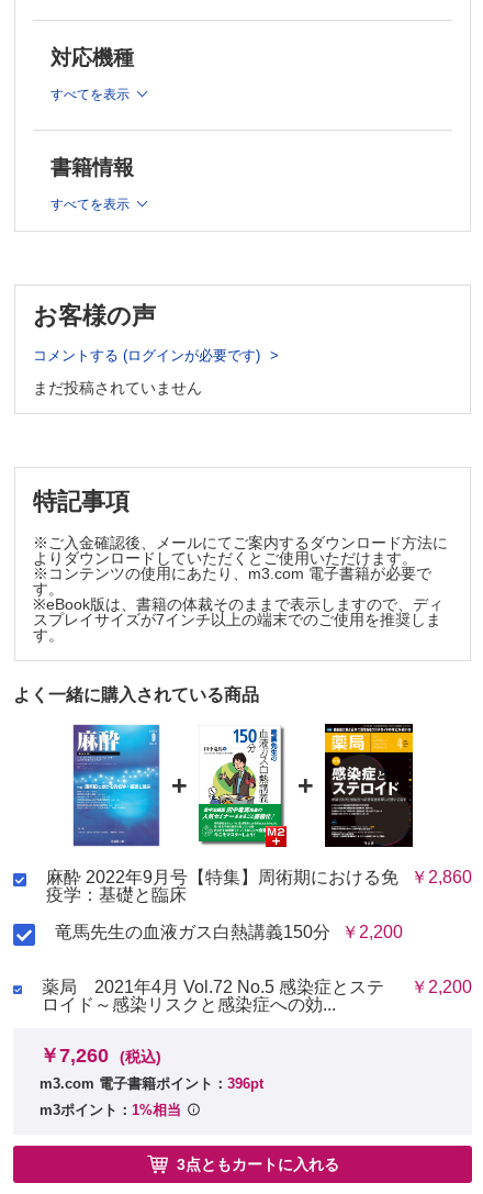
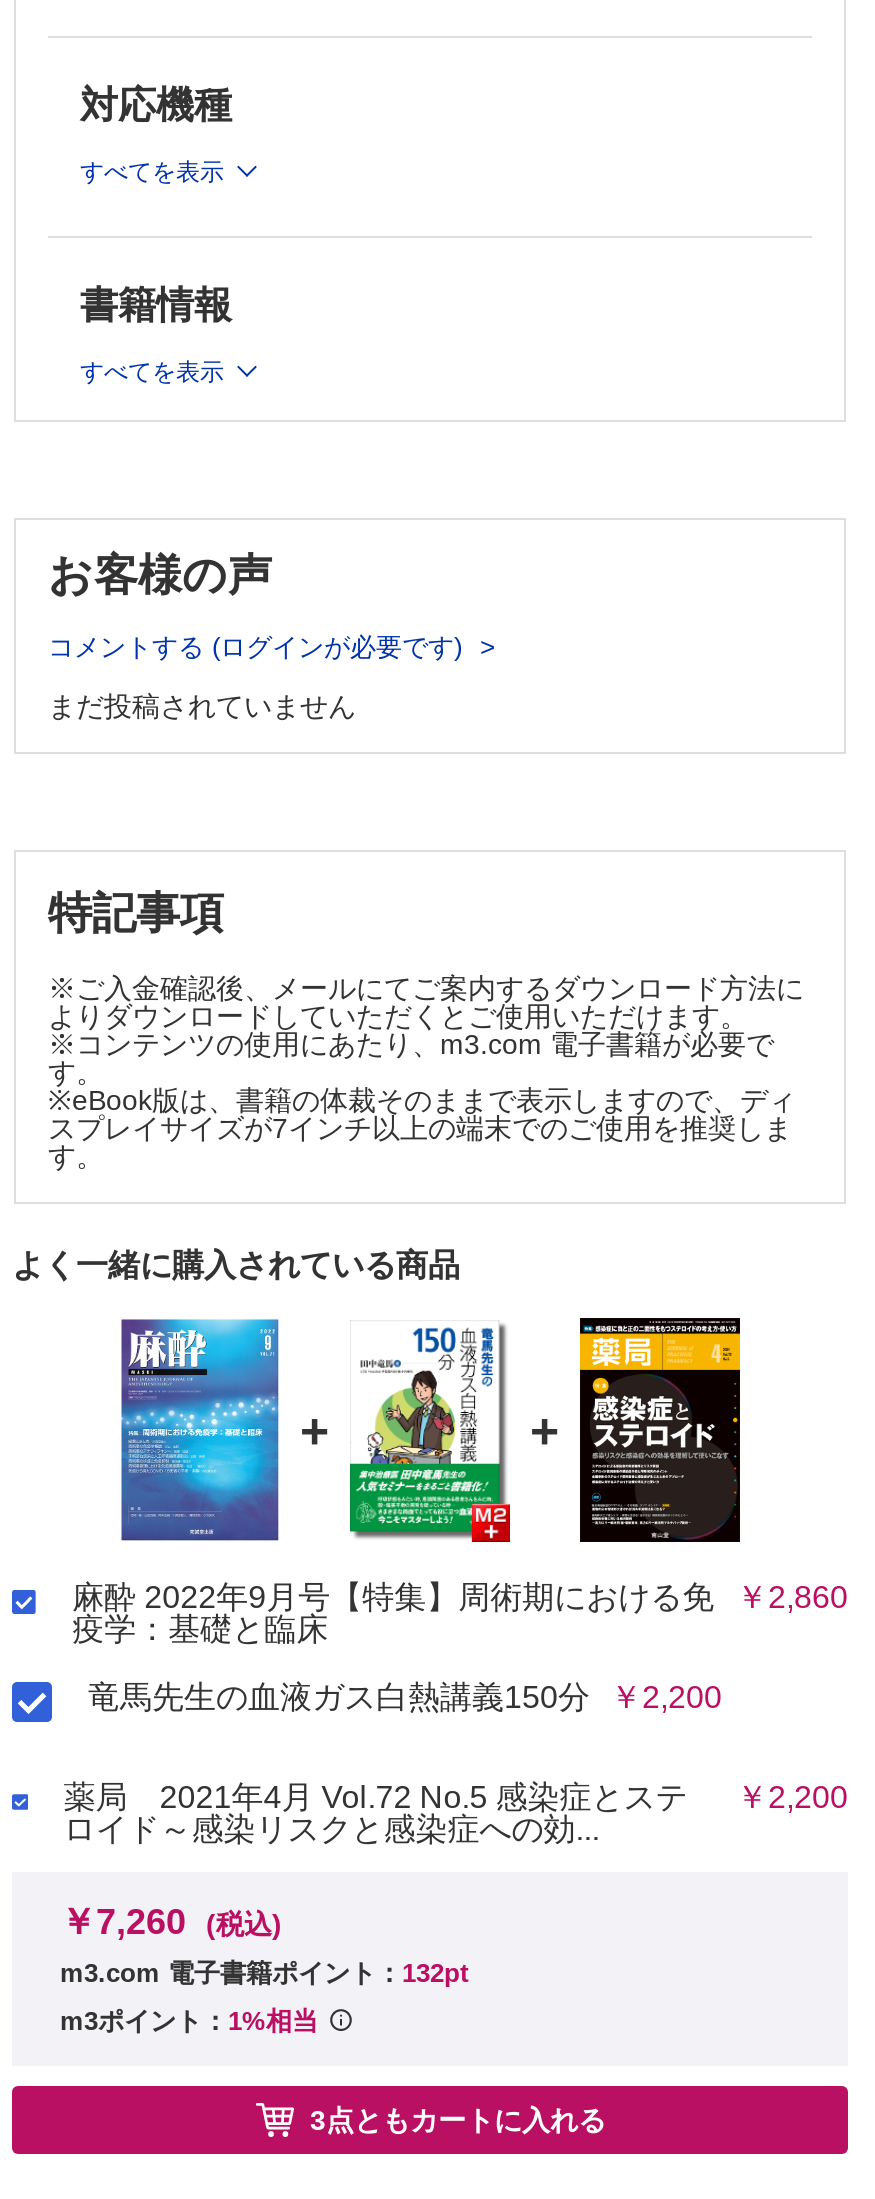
- m3.com 電子書籍ポイント：396pt
+ m3.com 電子書籍ポイント：132pt
